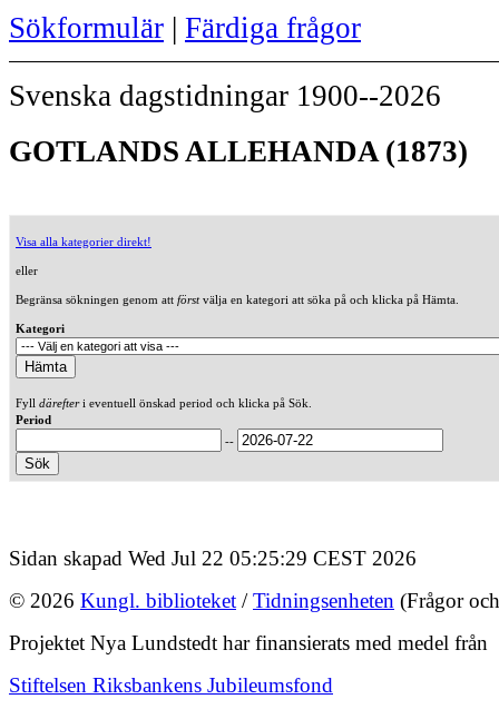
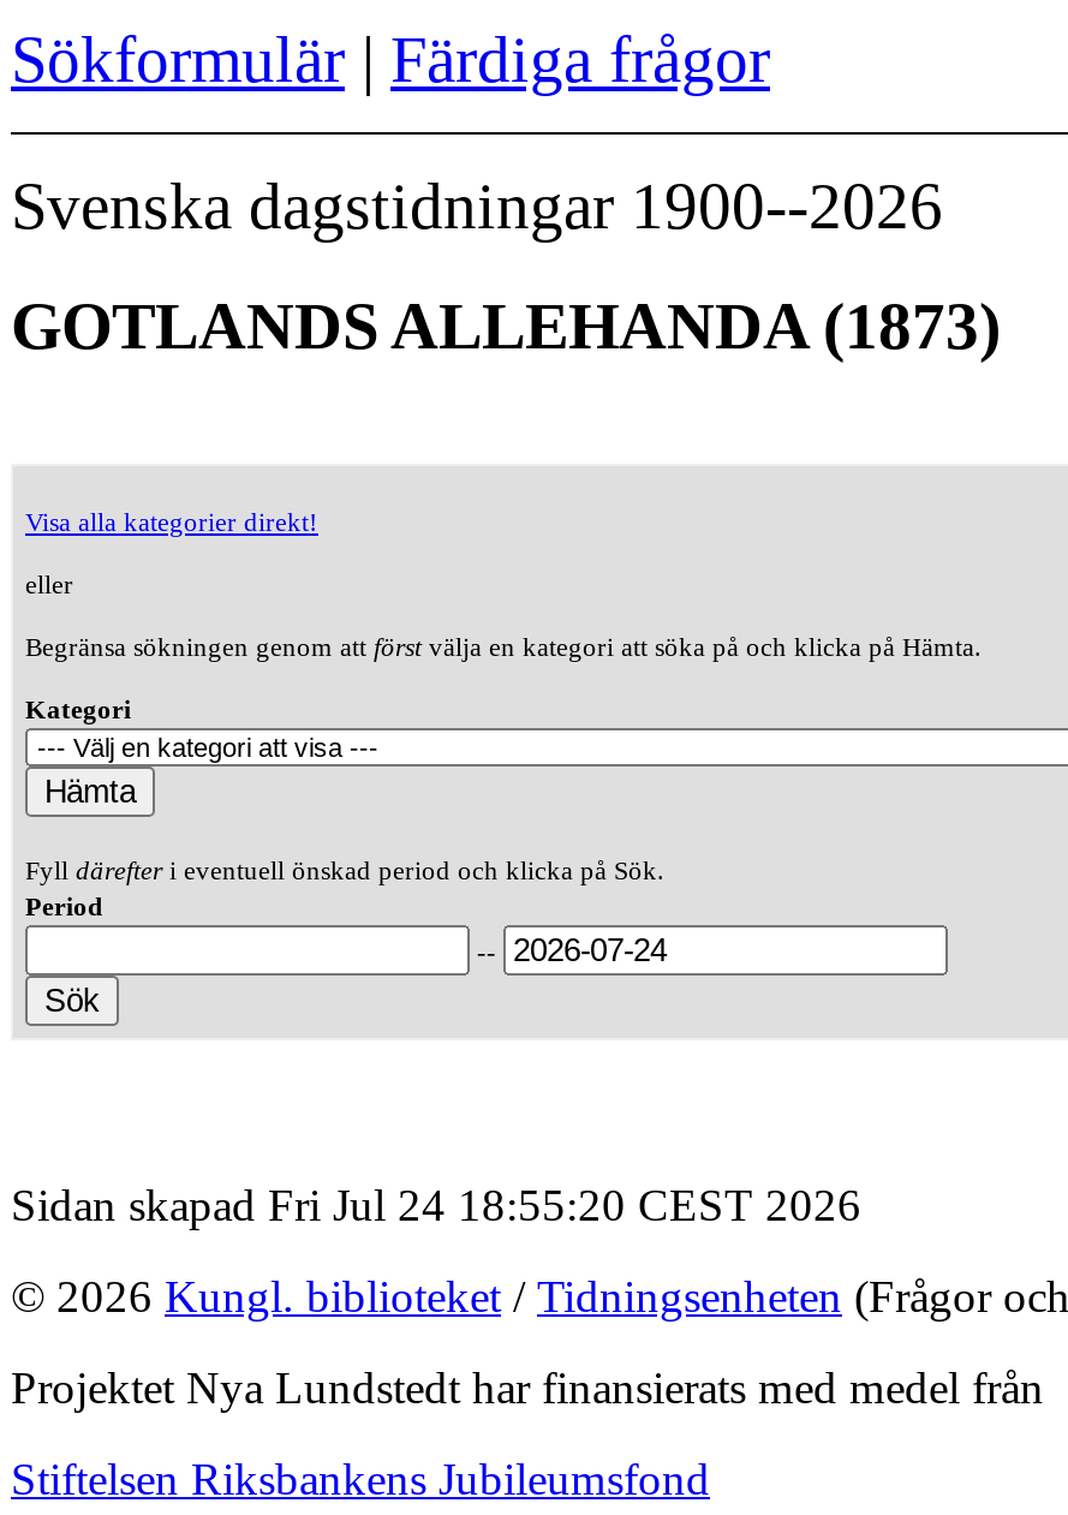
- Sidan skapad Wed Jul 22 05:25:29 CEST 2026
+ Sidan skapad Fri Jul 24 18:55:20 CEST 2026
